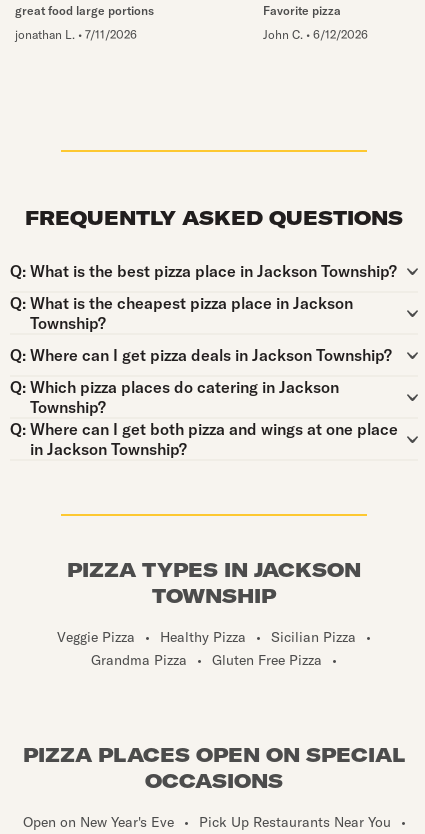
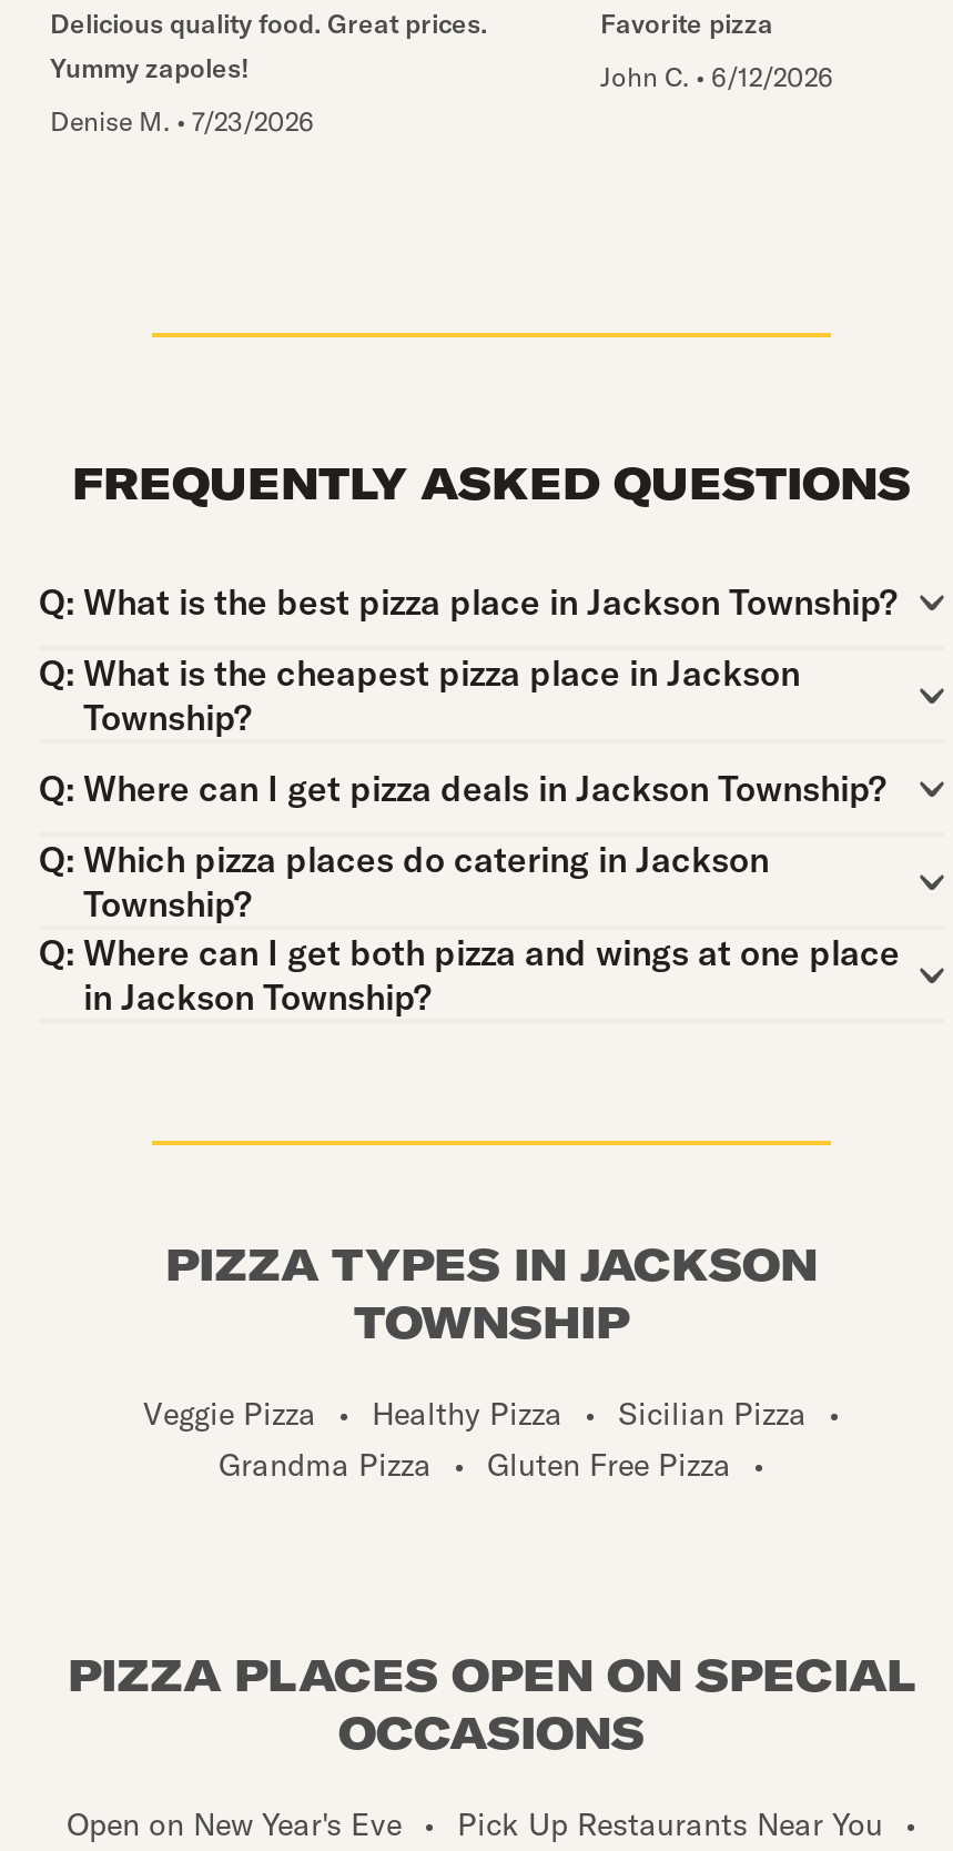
- great food large portions
+ Delicious quality food. Great prices.
+ Yummy zapoles!

- jonathan L. • 7/11/2026
+ Denise M. • 7/23/2026
